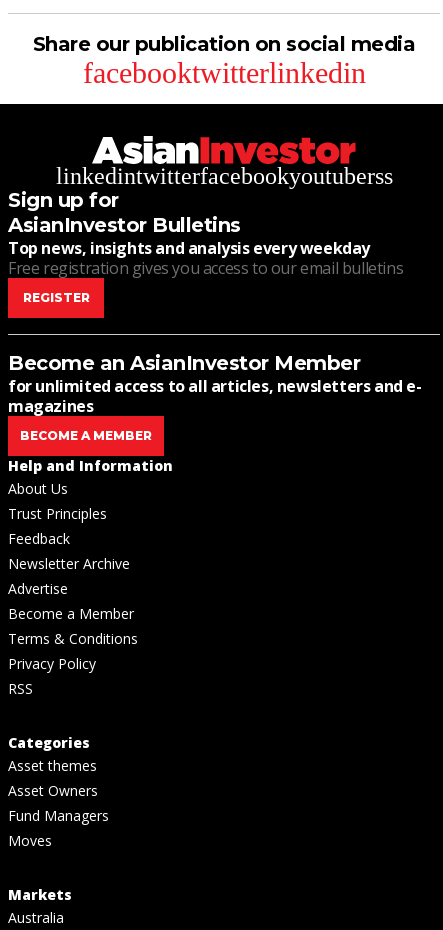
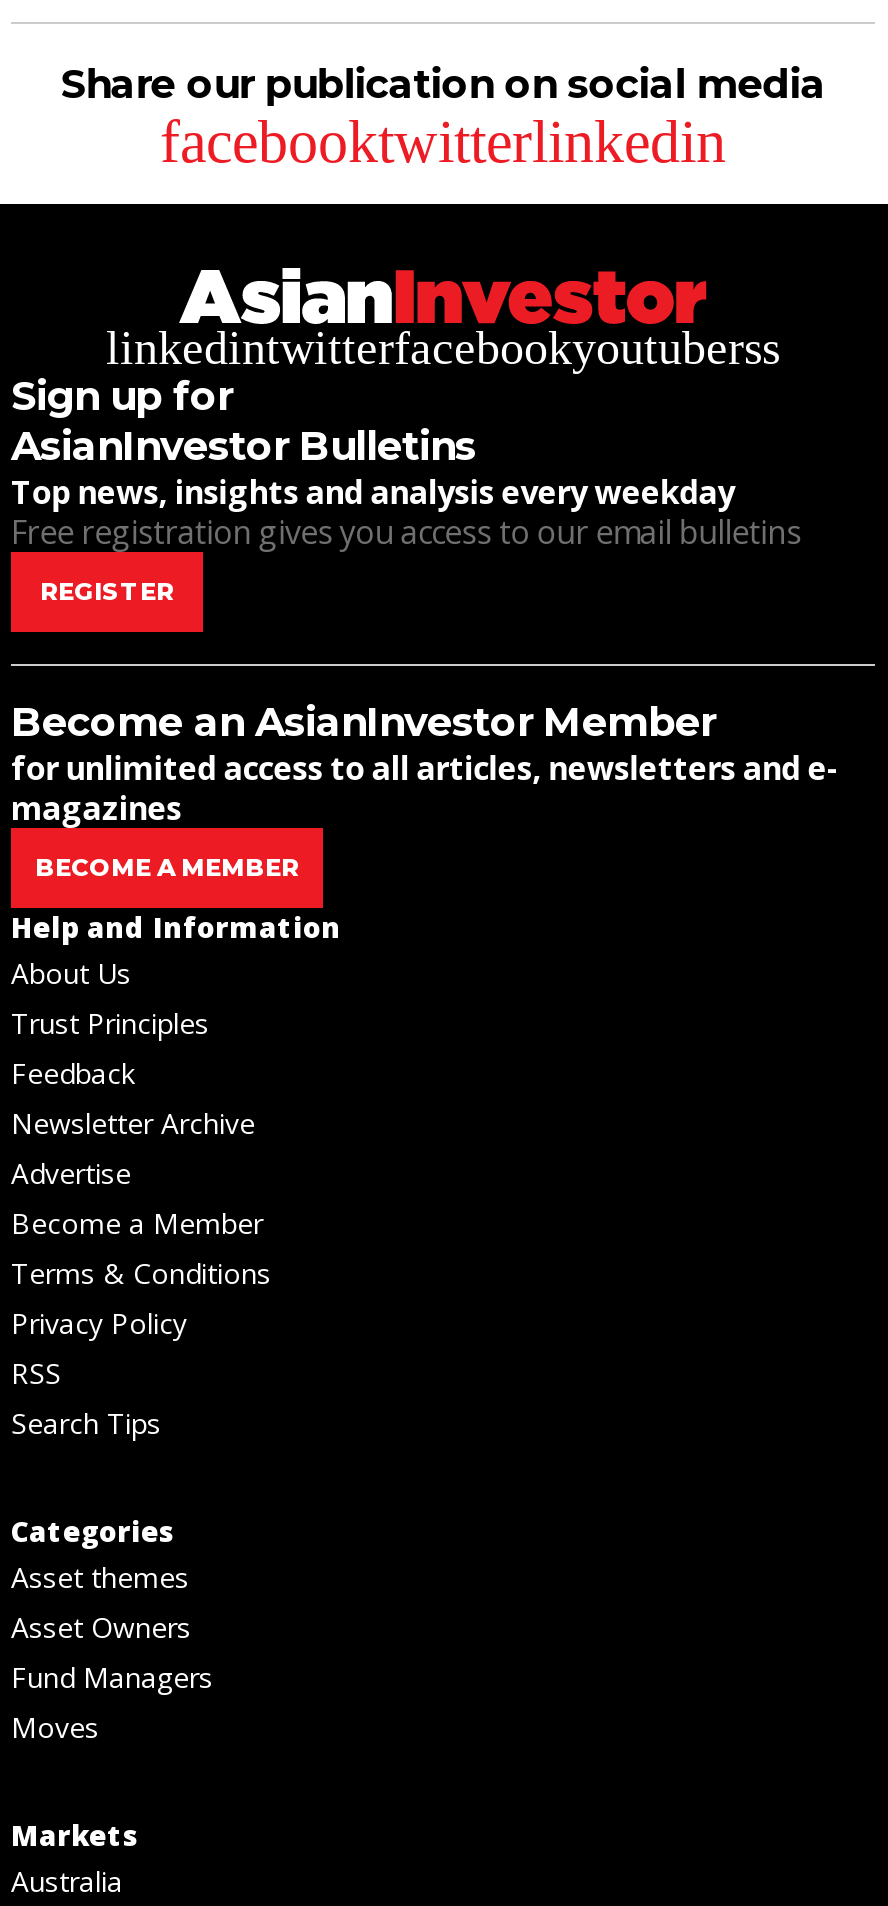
+ Search Tips
